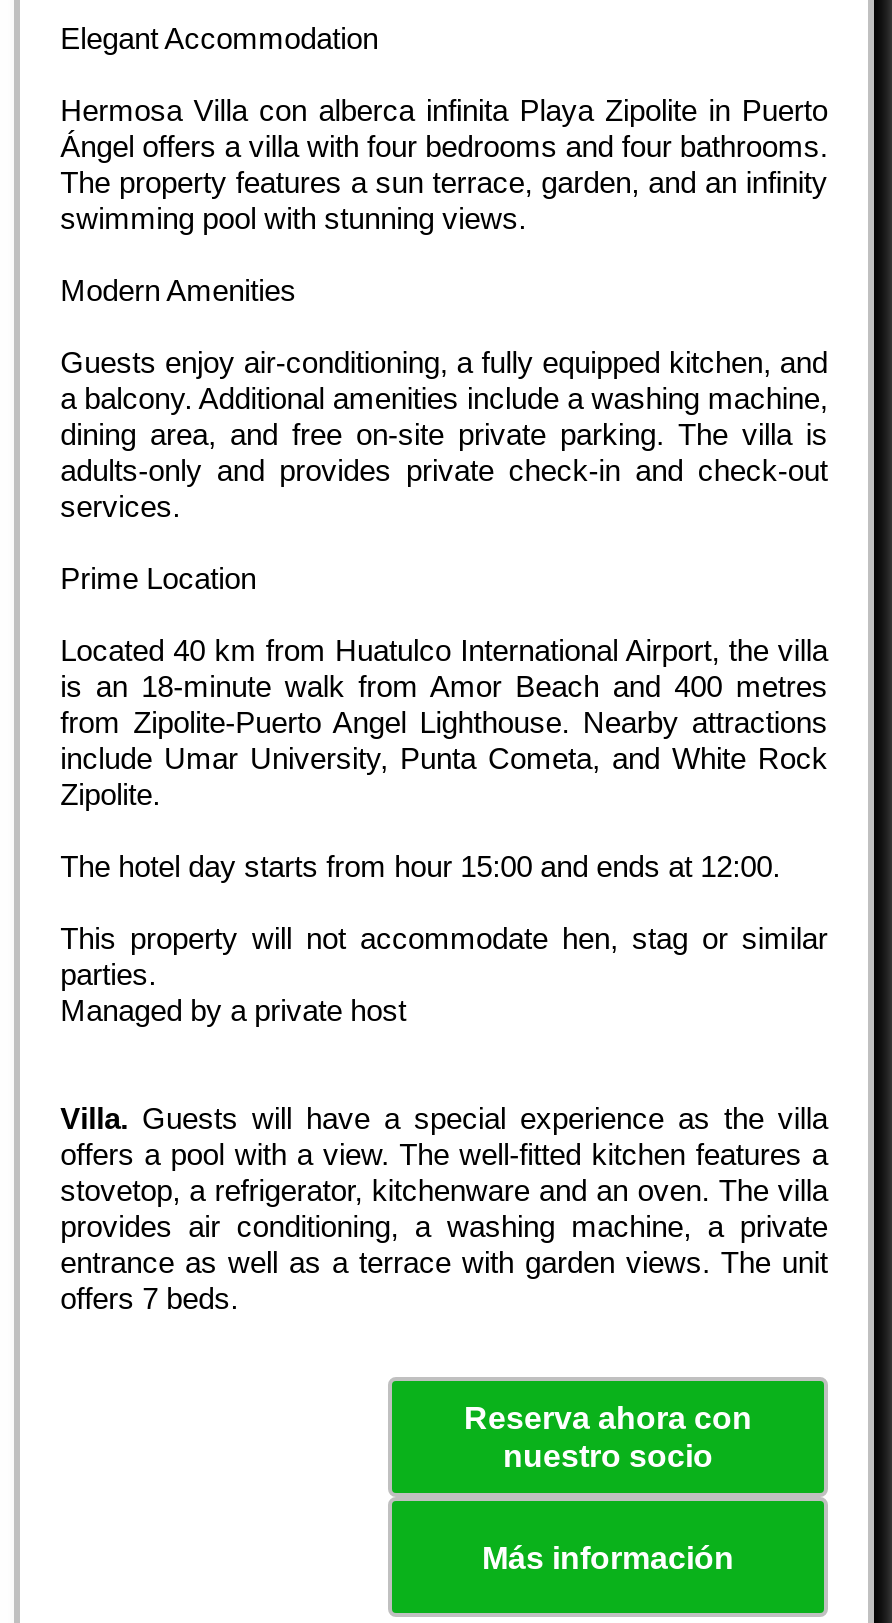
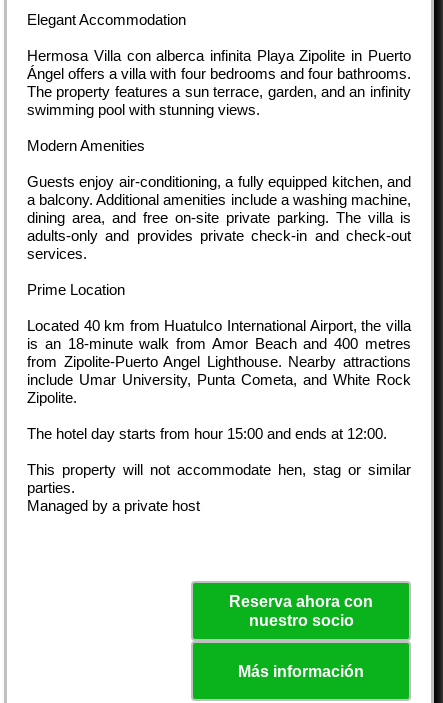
- Villa. Guests will have a special experience as the villa
- offers a pool with a view. The well-fitted kitchen features a
- stovetop, a refrigerator, kitchenware and an oven. The villa
- provides air conditioning, a washing machine, a private
- entrance as well as a terrace with garden views. The unit
- offers 7 beds.
